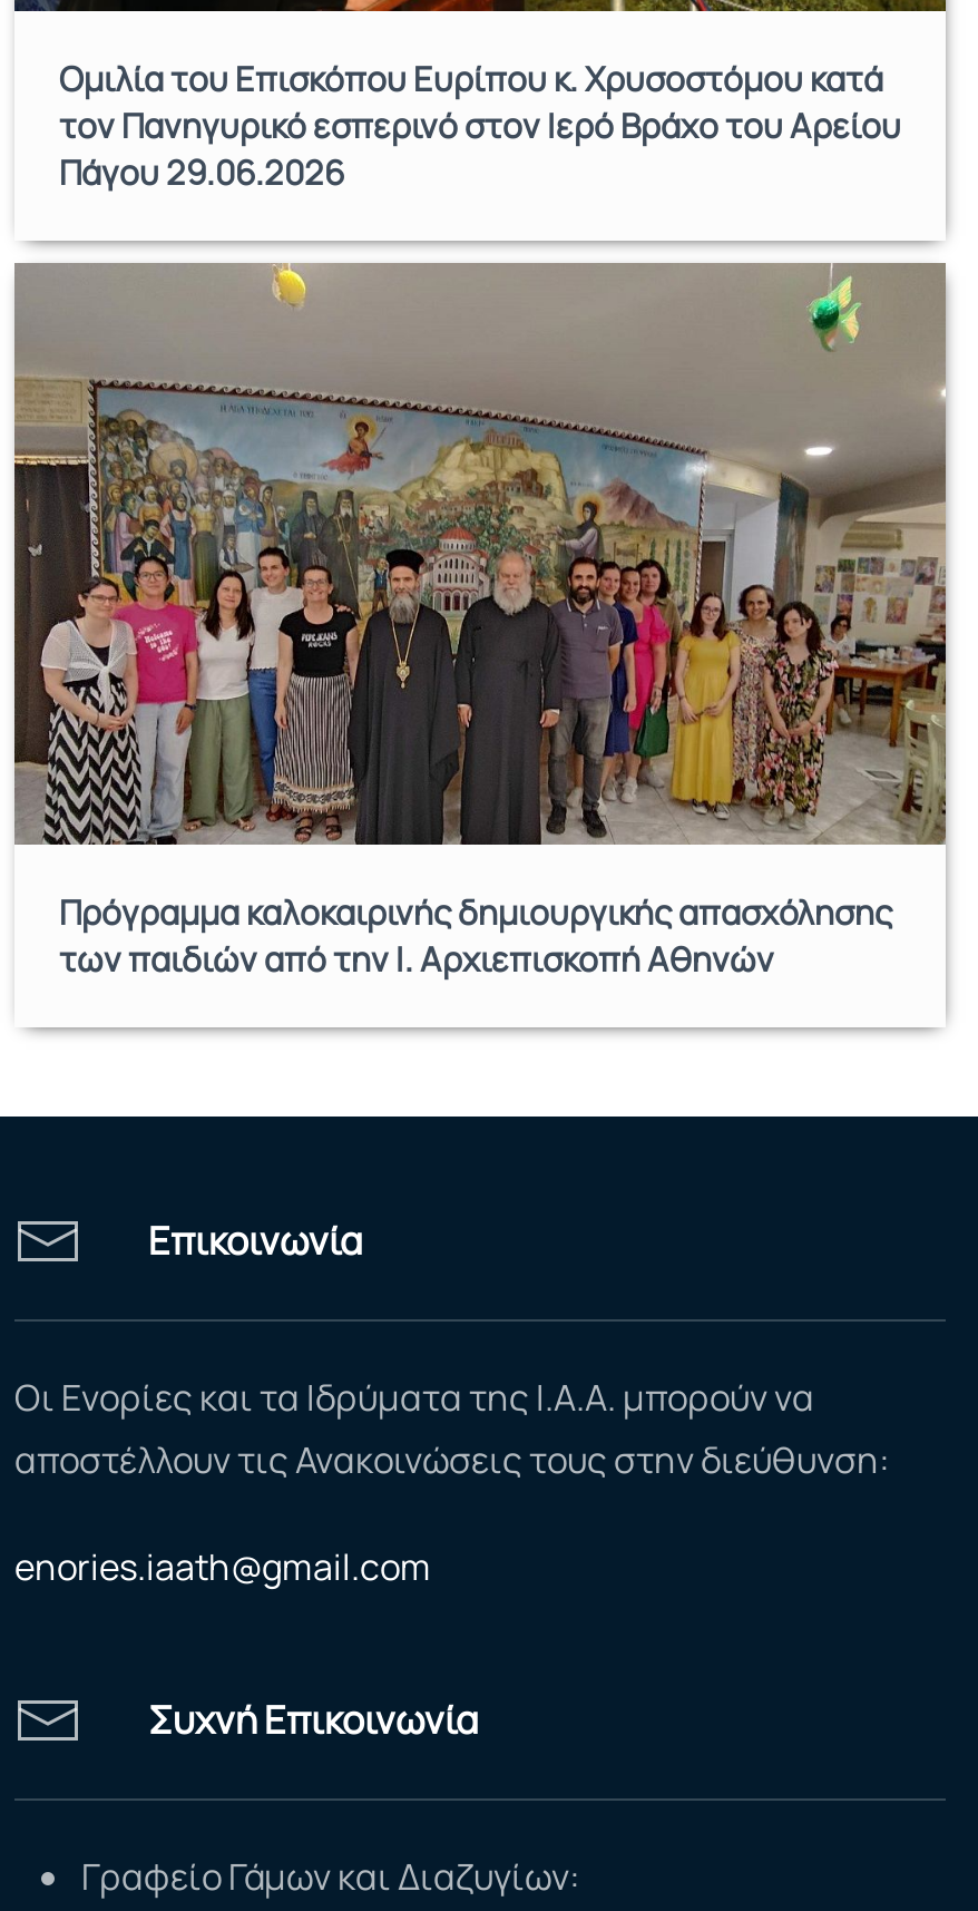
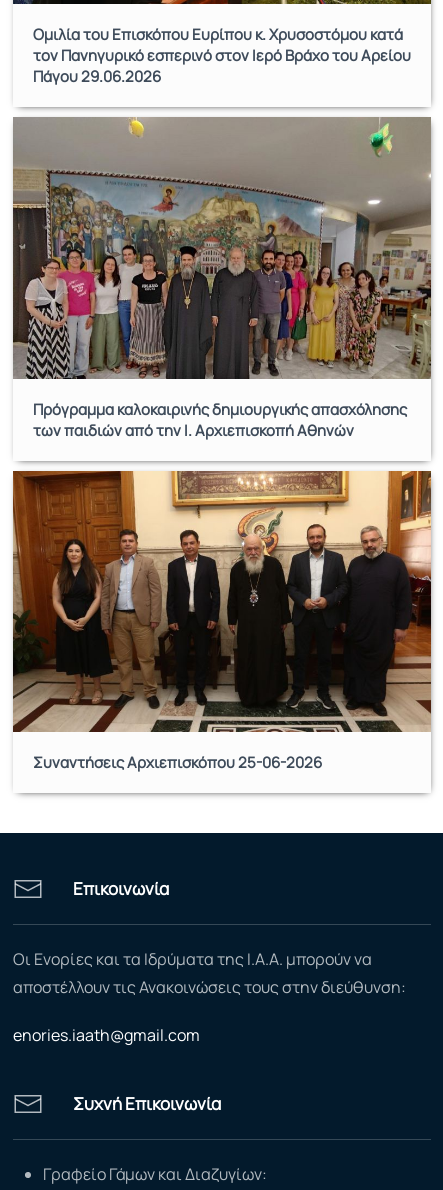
+ [image]
+ Συναντήσεις Αρχιεπισκόπου 25-06-2026
